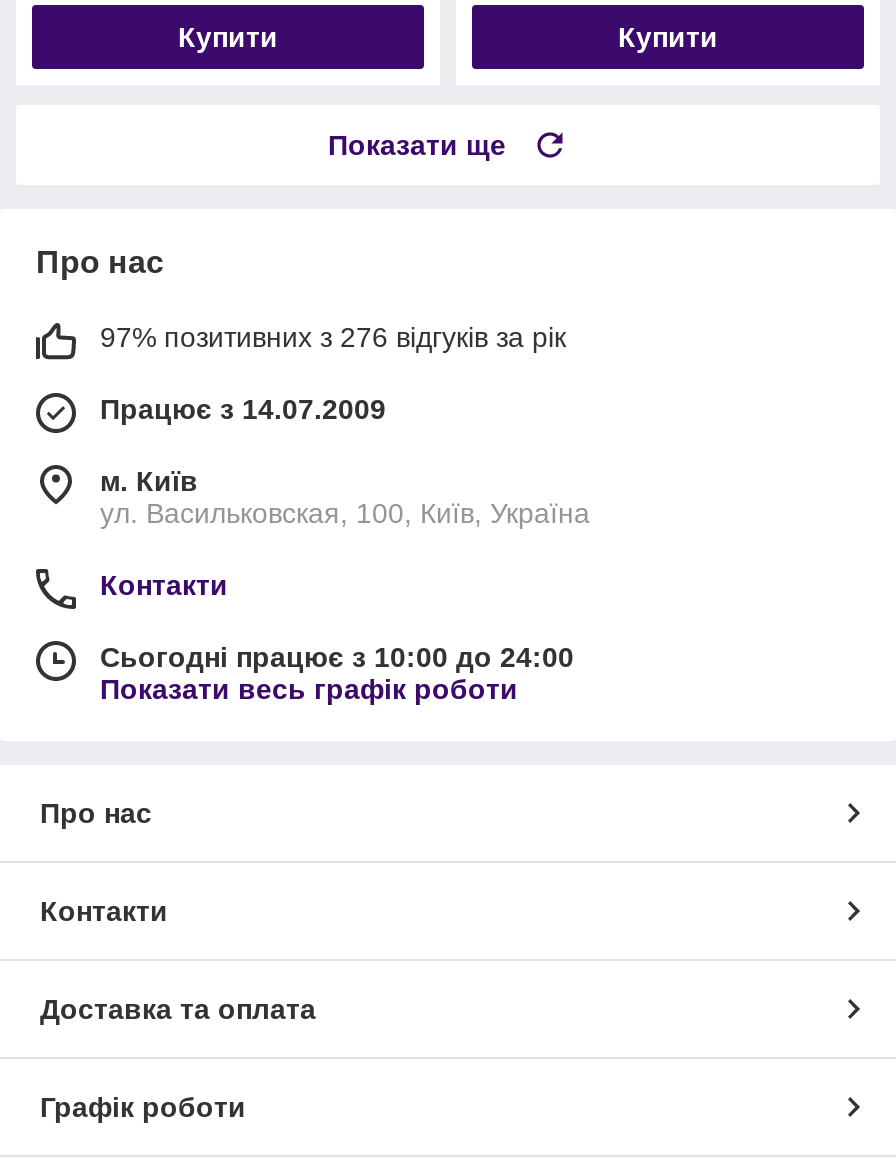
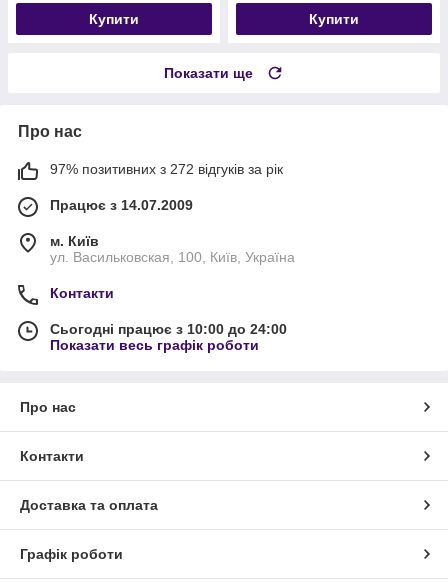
- 97% позитивних з 276 відгуків за рік
+ 97% позитивних з 272 відгуків за рік
